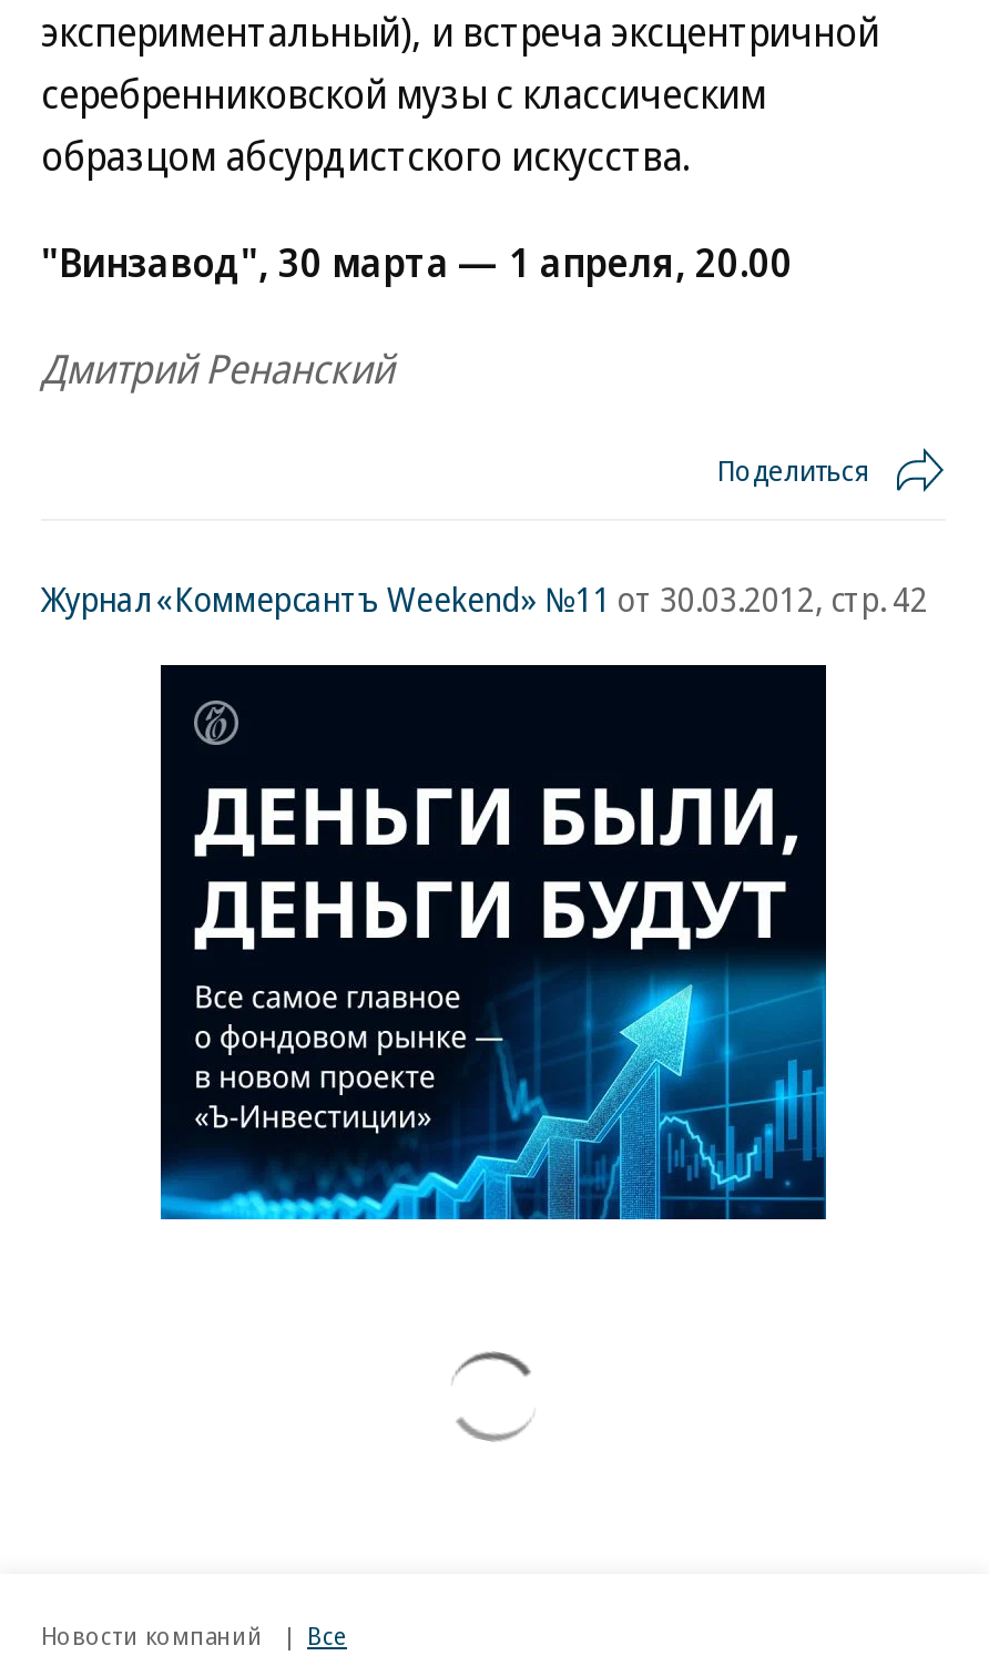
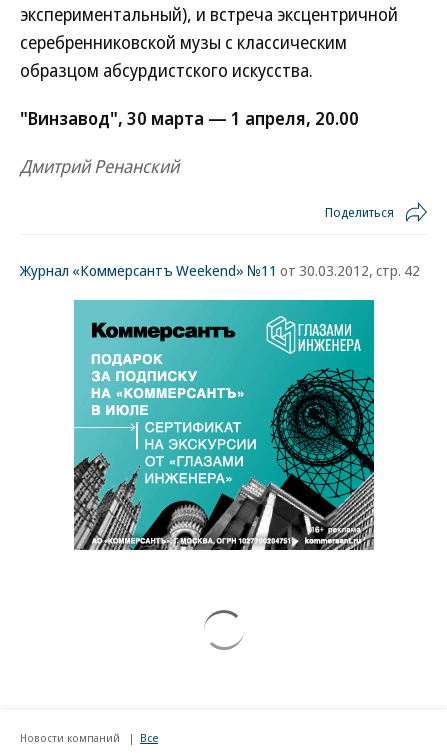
- [image]
+ [image]
